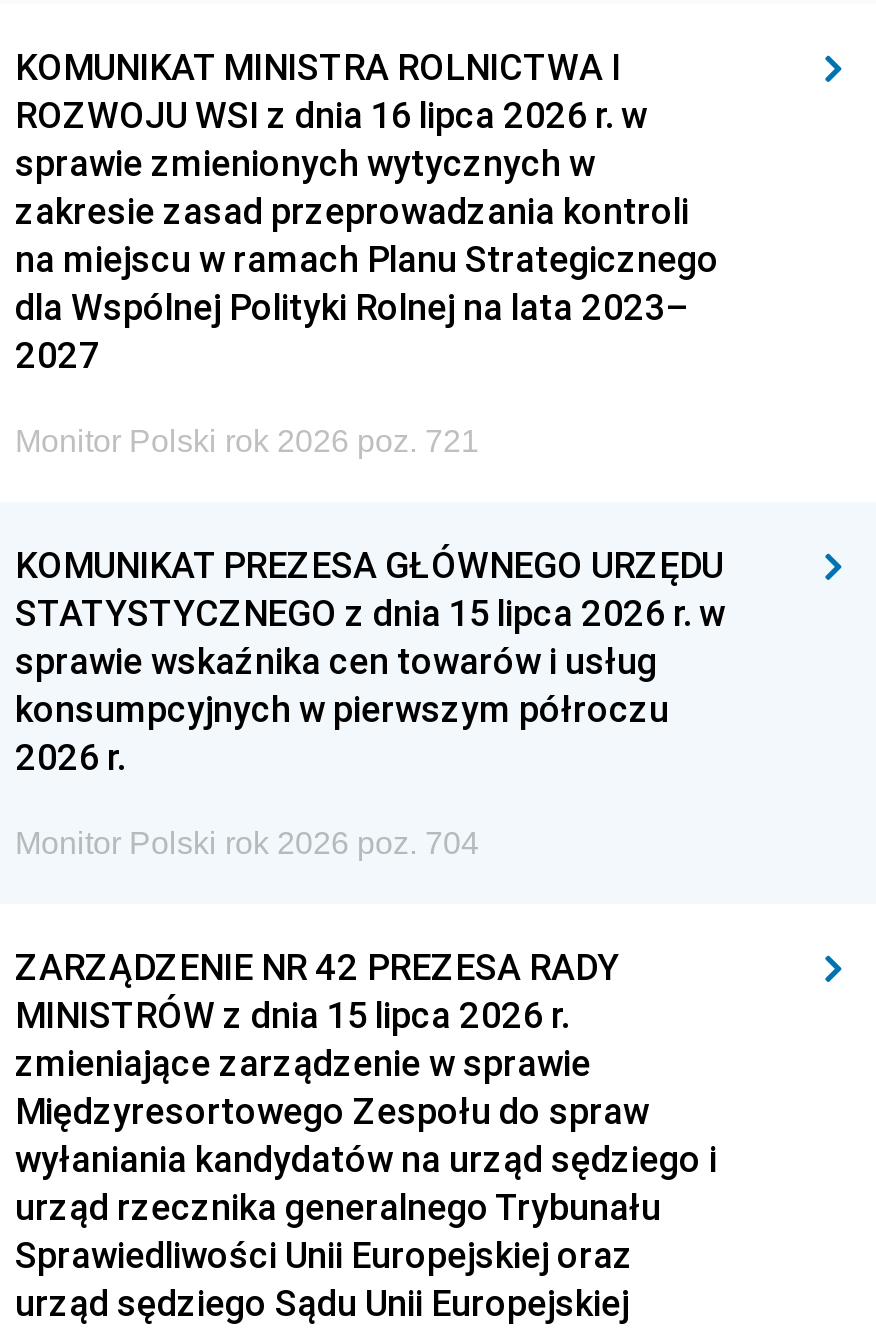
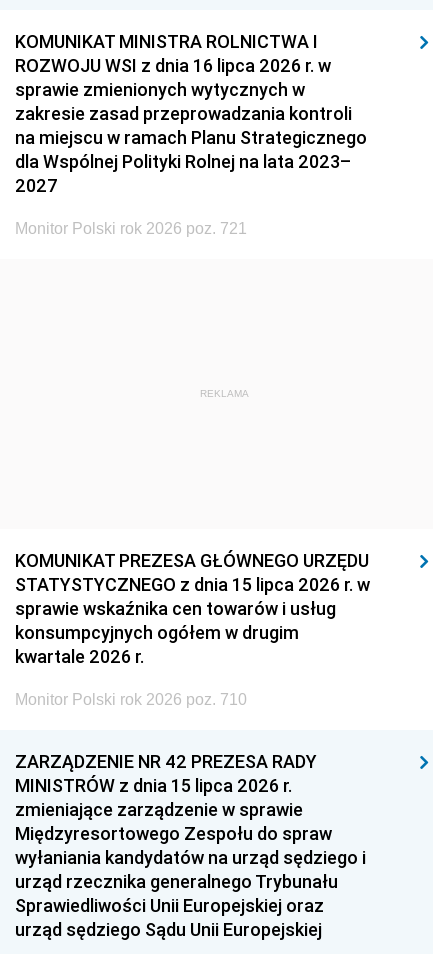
+ REKLAMA

- konsumpcyjnych w pierwszym półroczu
- 2026 r.
+ konsumpcyjnych ogółem w drugim
+ kwartale 2026 r.

- Monitor Polski rok 2026 poz. 704
+ Monitor Polski rok 2026 poz. 710
